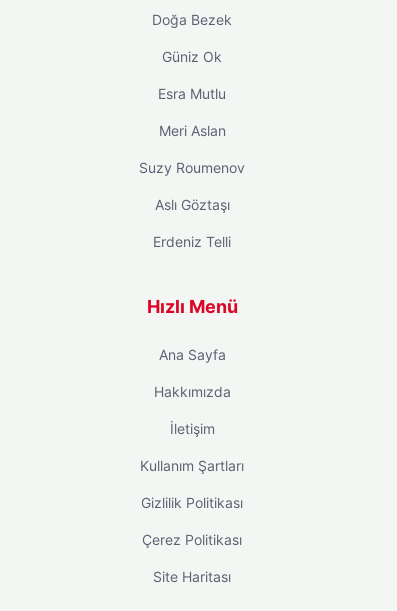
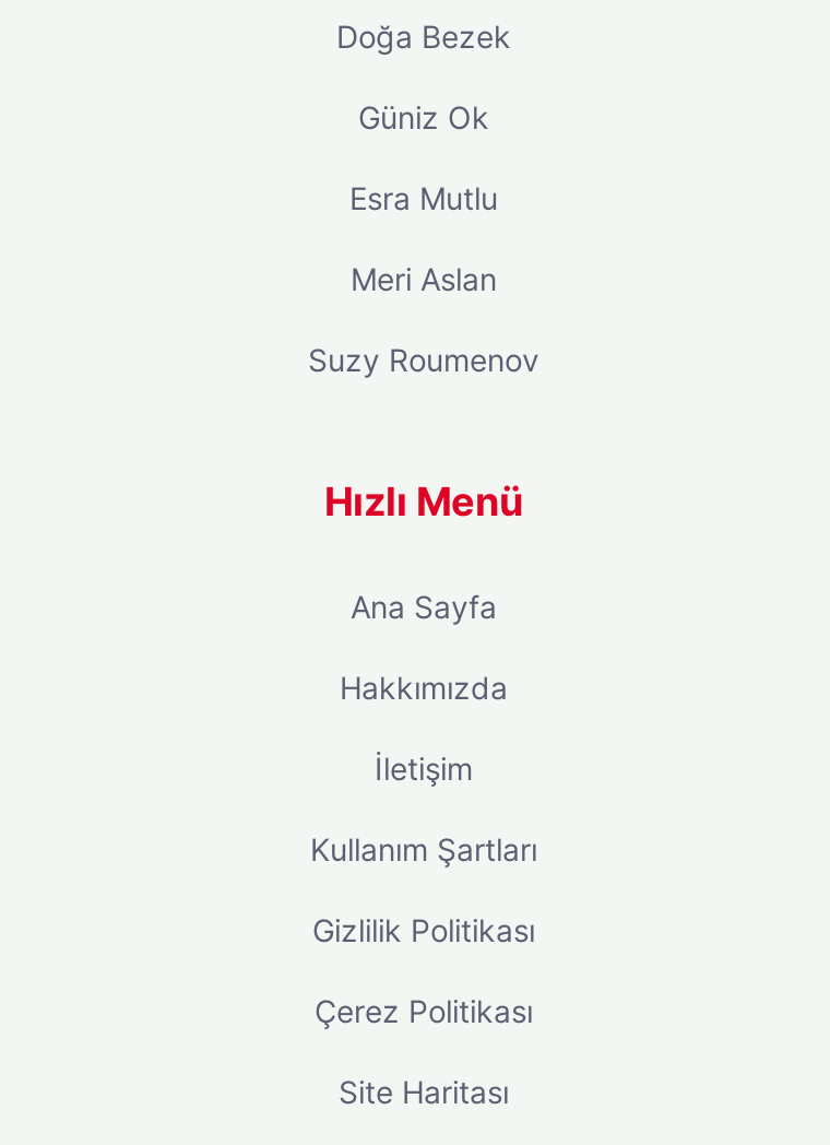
- Aslı Göztaşı
- Erdeniz Telli
